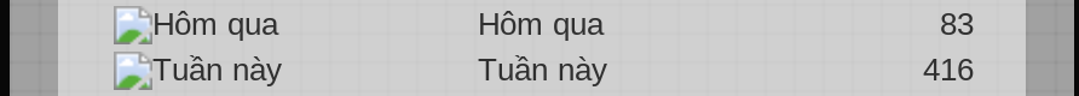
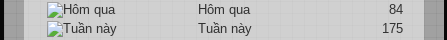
- 83
+ 84

- 416
+ 175
